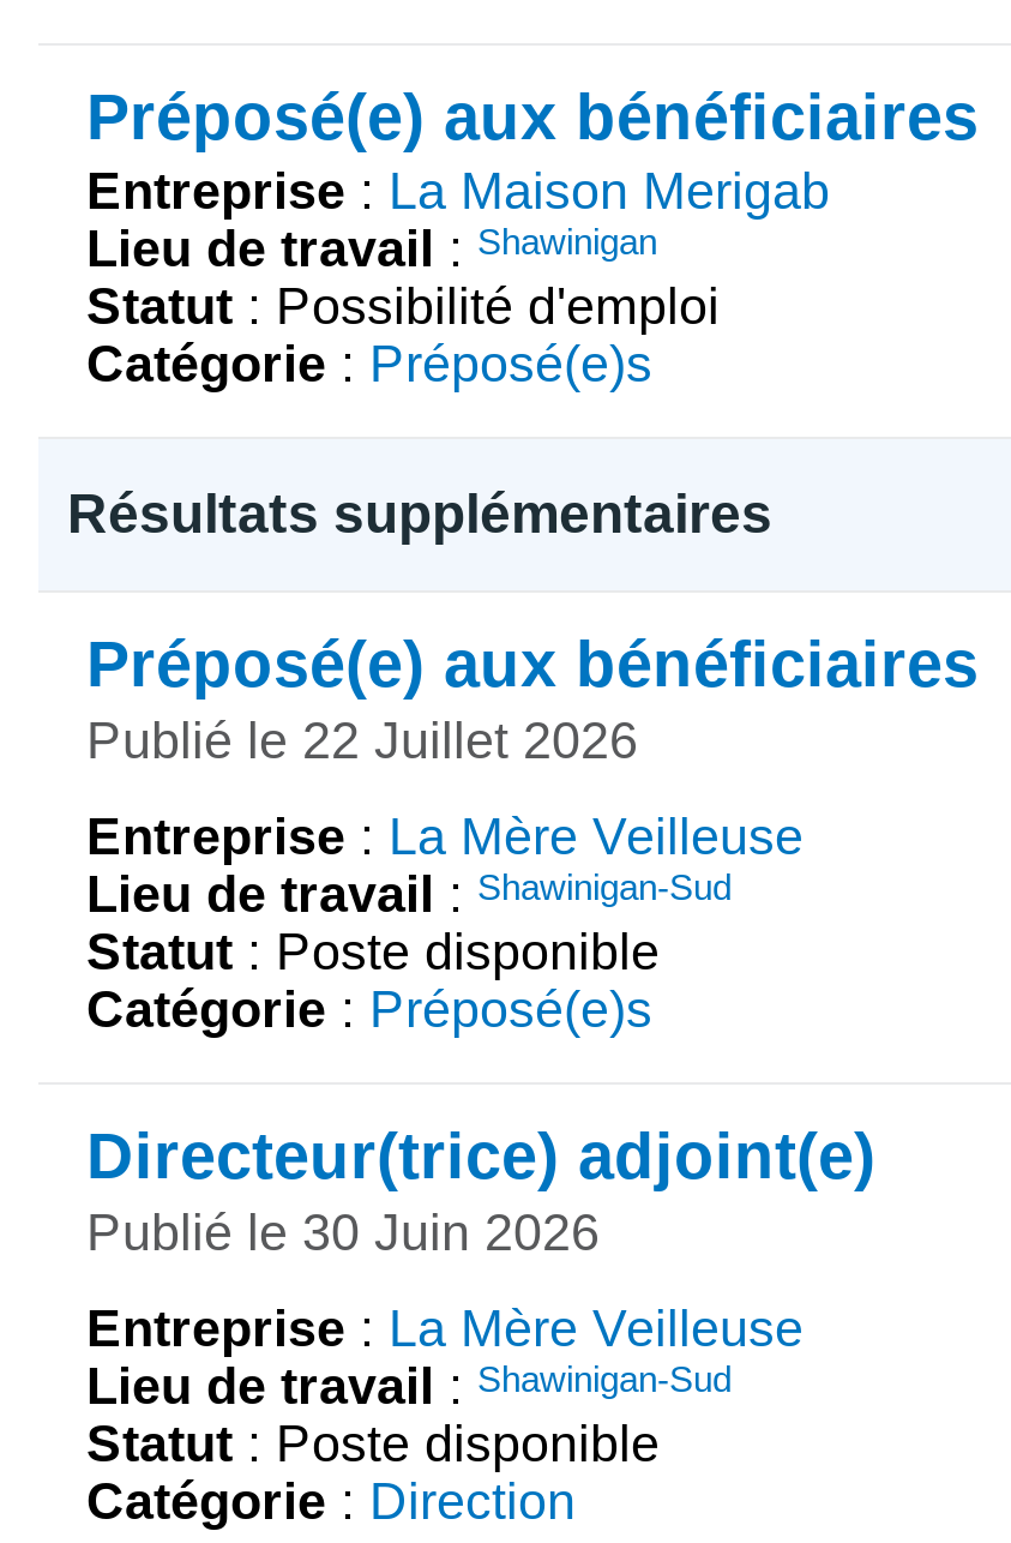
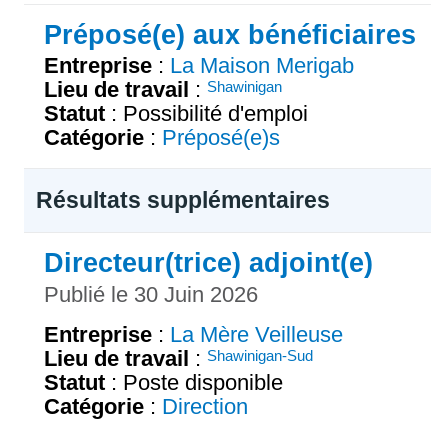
- Préposé(e) aux bénéficiaires
- Publié le 22 Juillet 2026
- Entreprise: La Mère Veilleuse
- Lieu de travail: Shawinigan-Sud
- Statut: Poste disponible
- Catégorie: Préposé(e)s
